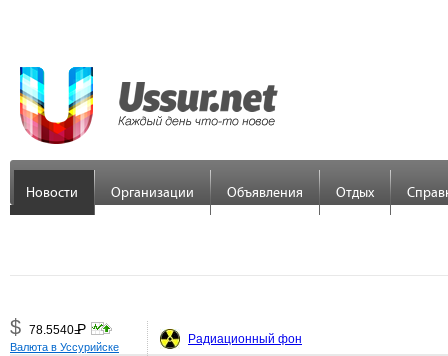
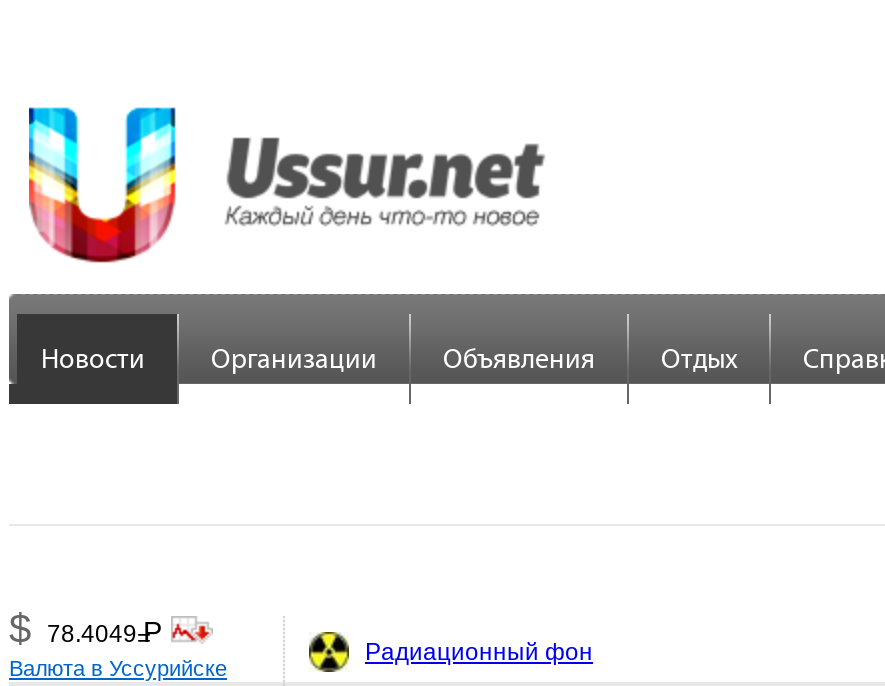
- $ 78.5540= Р
+ $ 78.4049= Р
